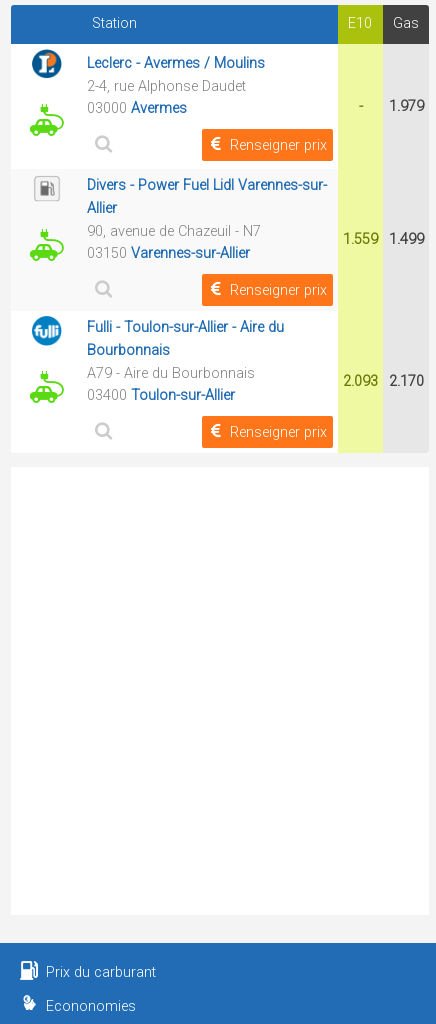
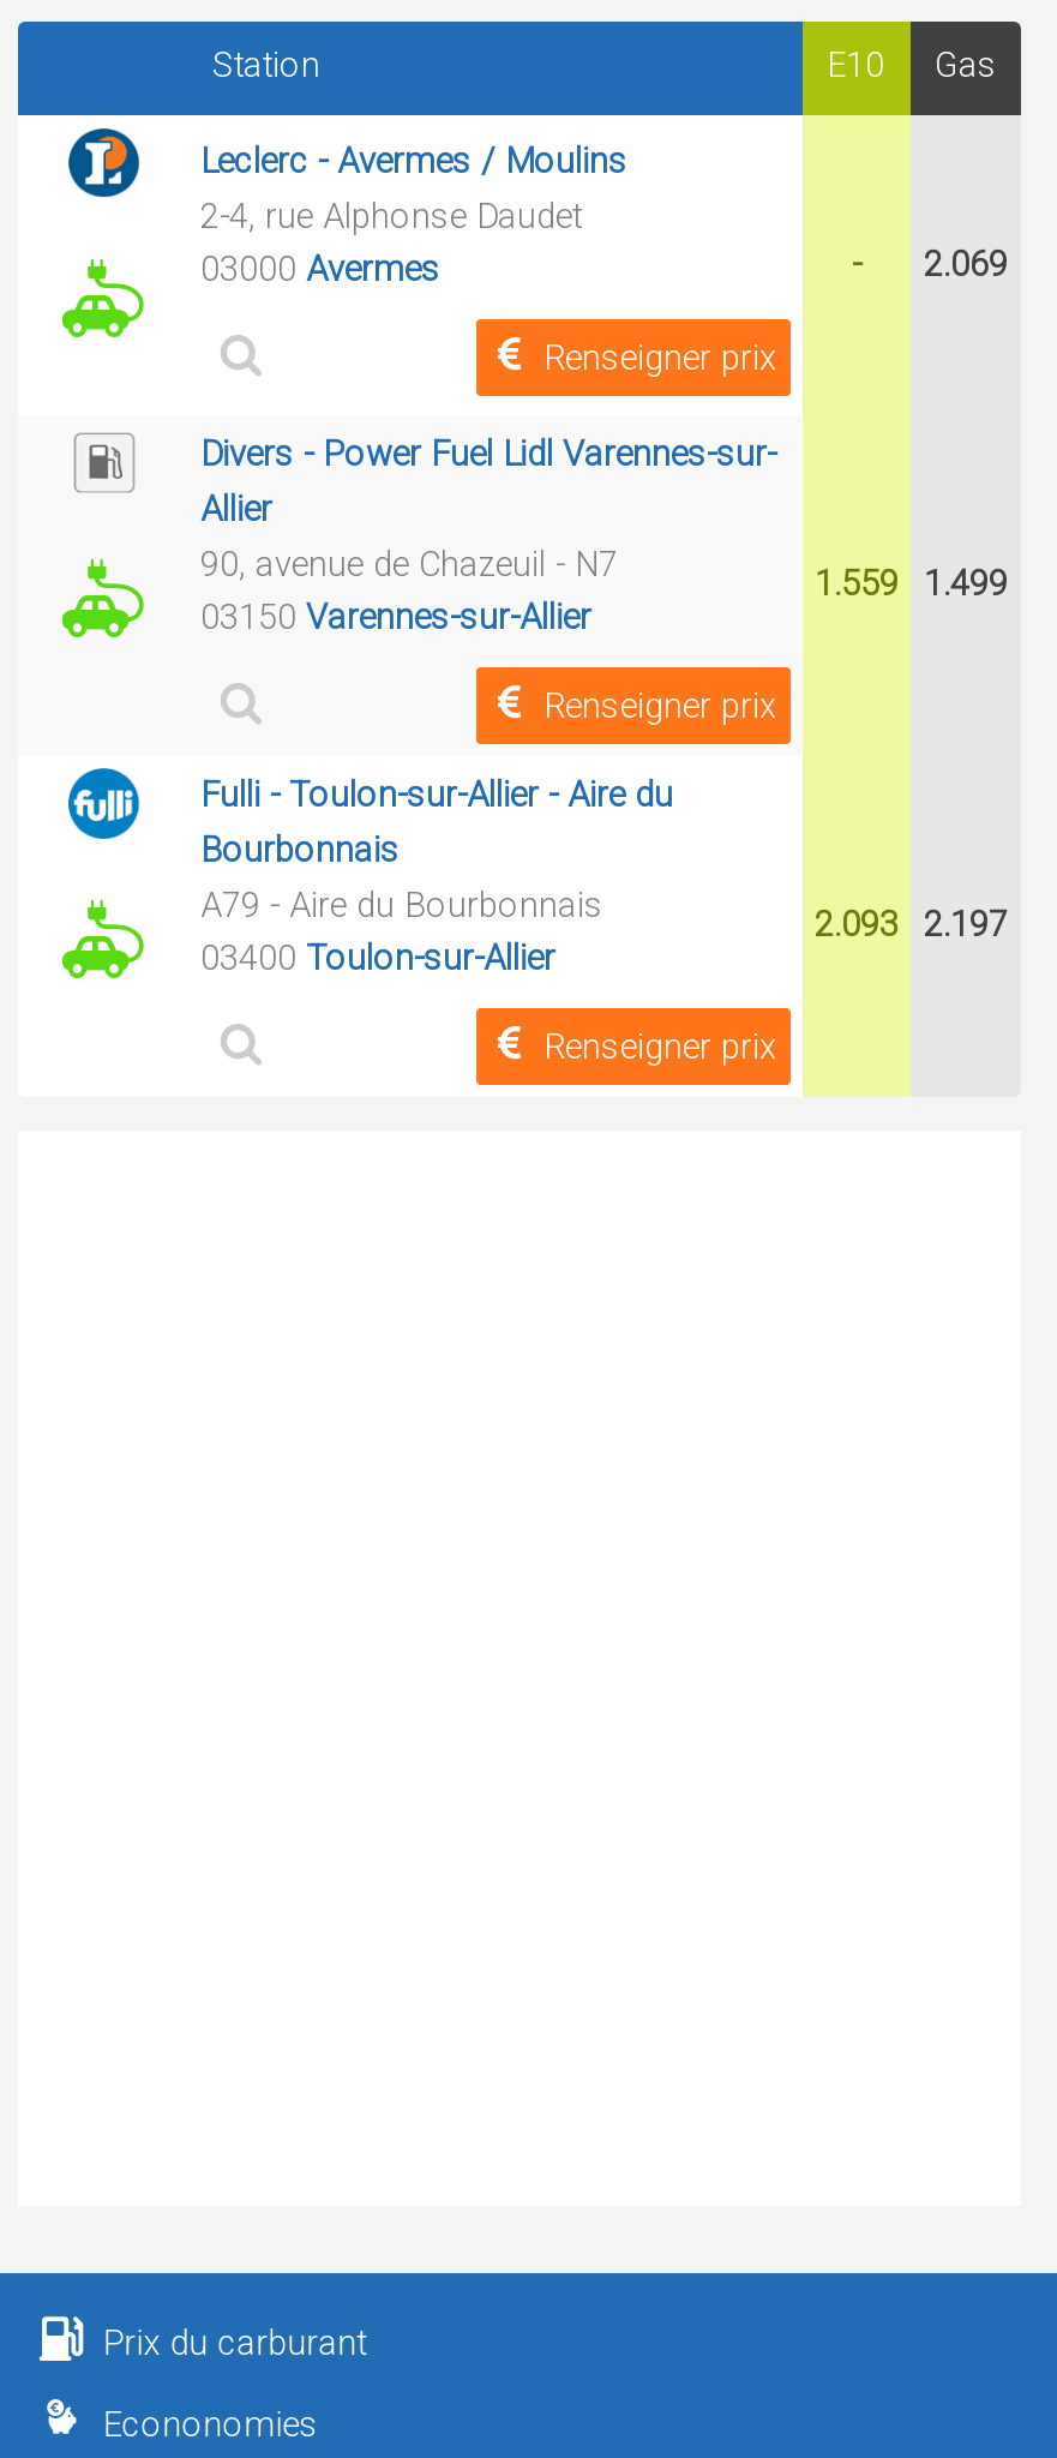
- 1.979
+ 2.069

- 2.093 2.170
+ 2.093 2.197
